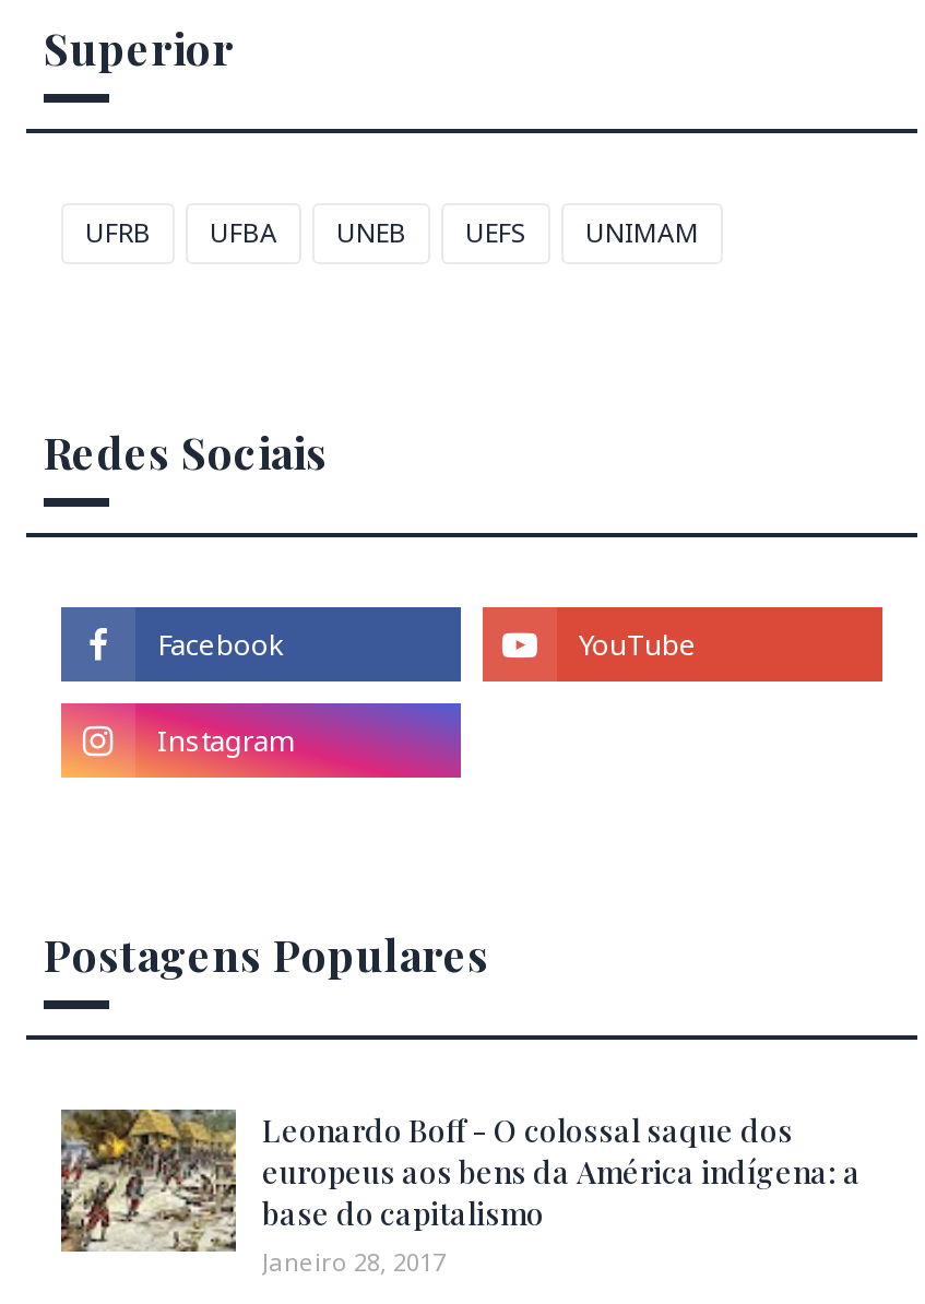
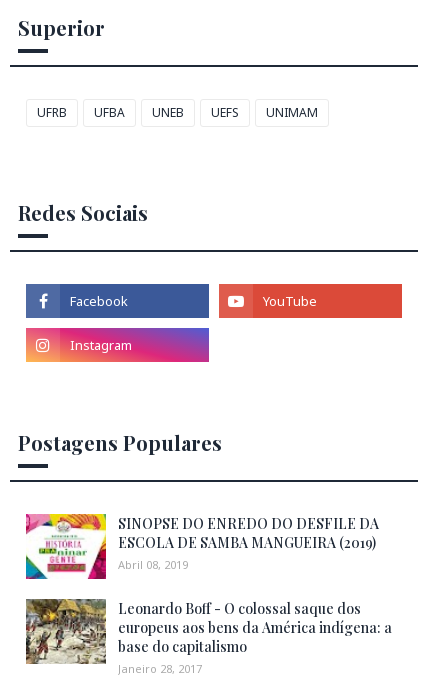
+ [image]
+ SINOPSE DO ENREDO DO DESFILE DA
+ ESCOLA DE SAMBA MANGUEIRA (2019)
+ Abril 08, 2019
